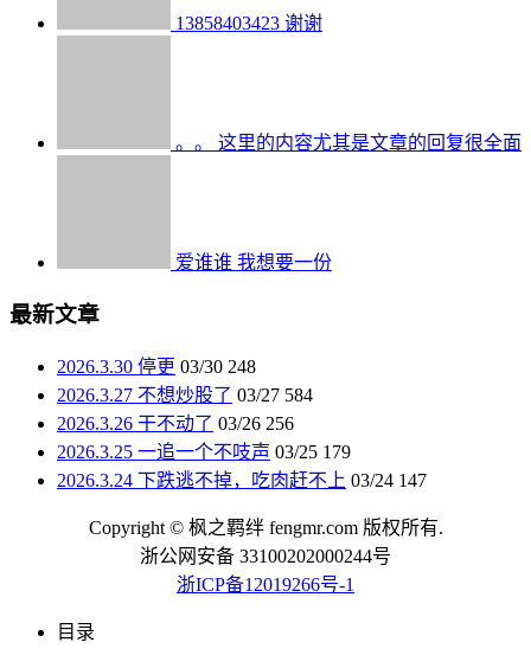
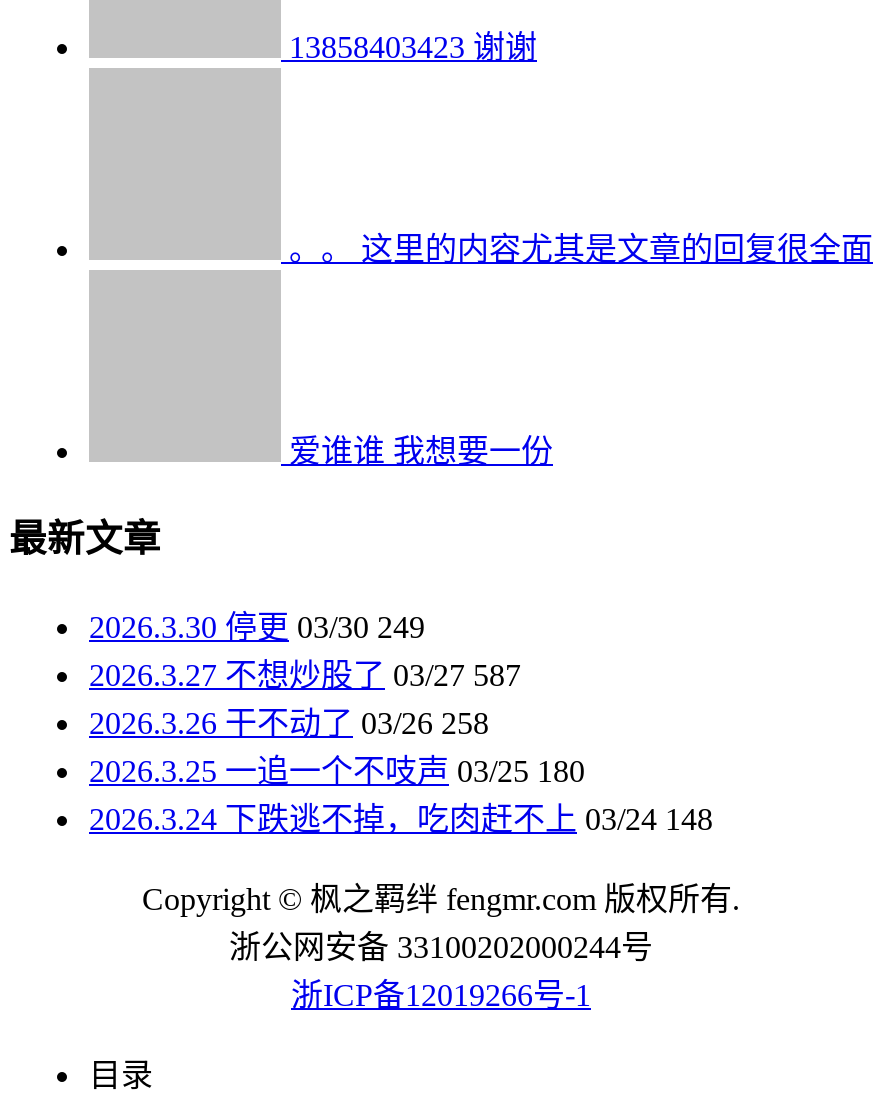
- 2026.3.30 停更 03/30 248
+ 2026.3.30 停更 03/30 249

- 2026.3.27 不想炒股了 03/27 584
+ 2026.3.27 不想炒股了 03/27 587

- 2026.3.26 干不动了 03/26 256
+ 2026.3.26 干不动了 03/26 258

- 2026.3.25 一追一个不吱声 03/25 179
+ 2026.3.25 一追一个不吱声 03/25 180

- 2026.3.24 下跌逃不掉，吃肉赶不上 03/24 147
+ 2026.3.24 下跌逃不掉，吃肉赶不上 03/24 148
